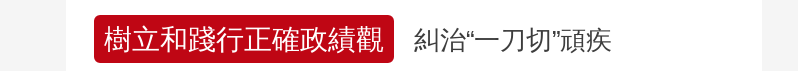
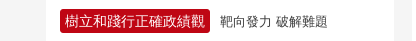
- 糾治“一刀切”頑疾
+ 靶向發力 破解難題
